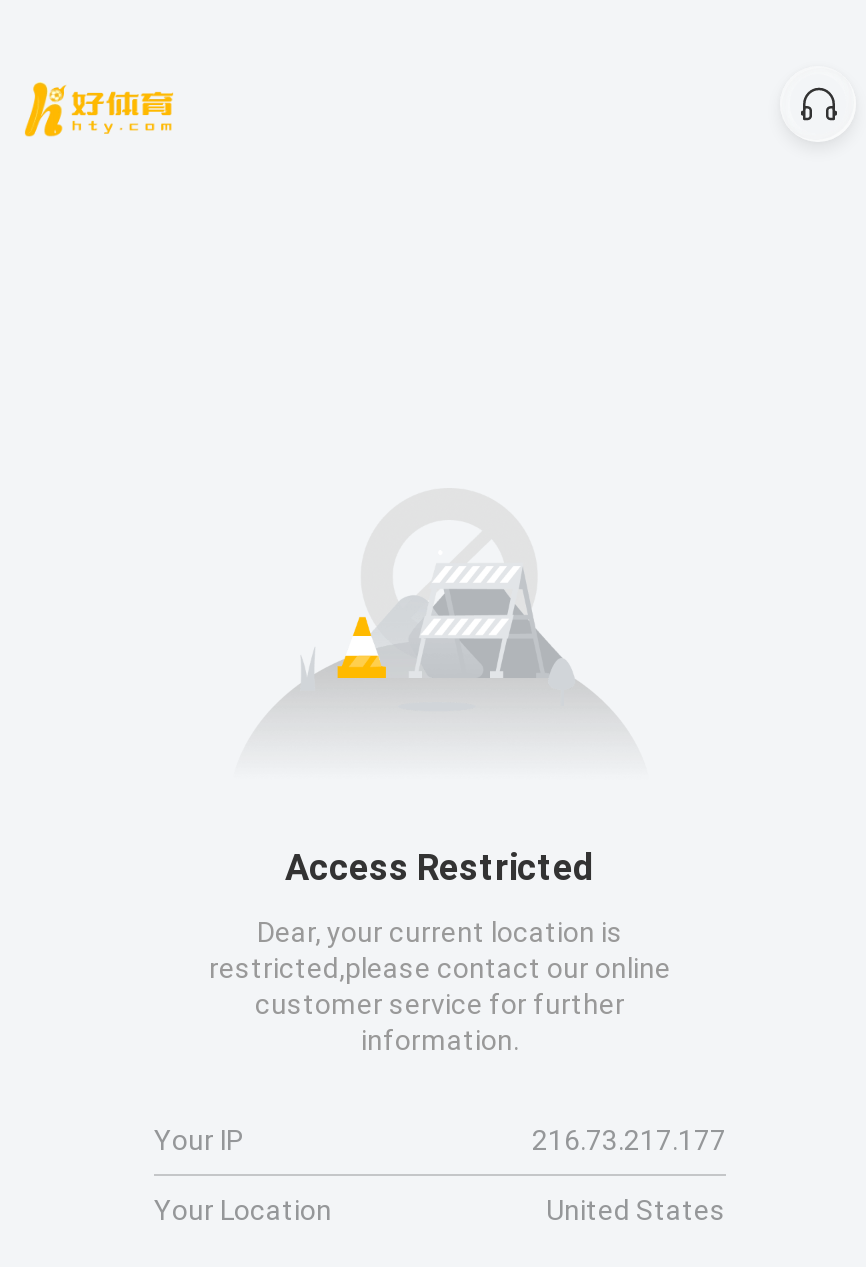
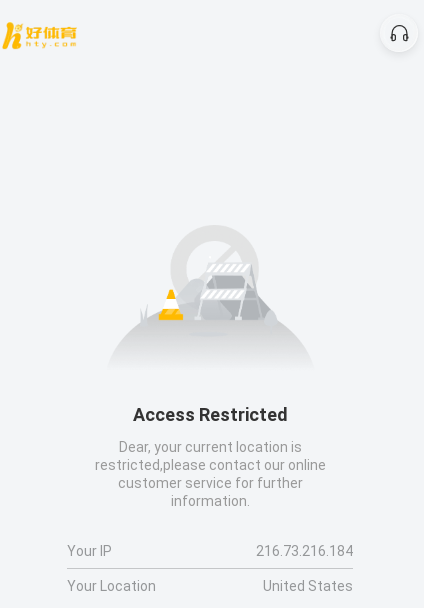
- 216.73.217.177
+ 216.73.216.184
